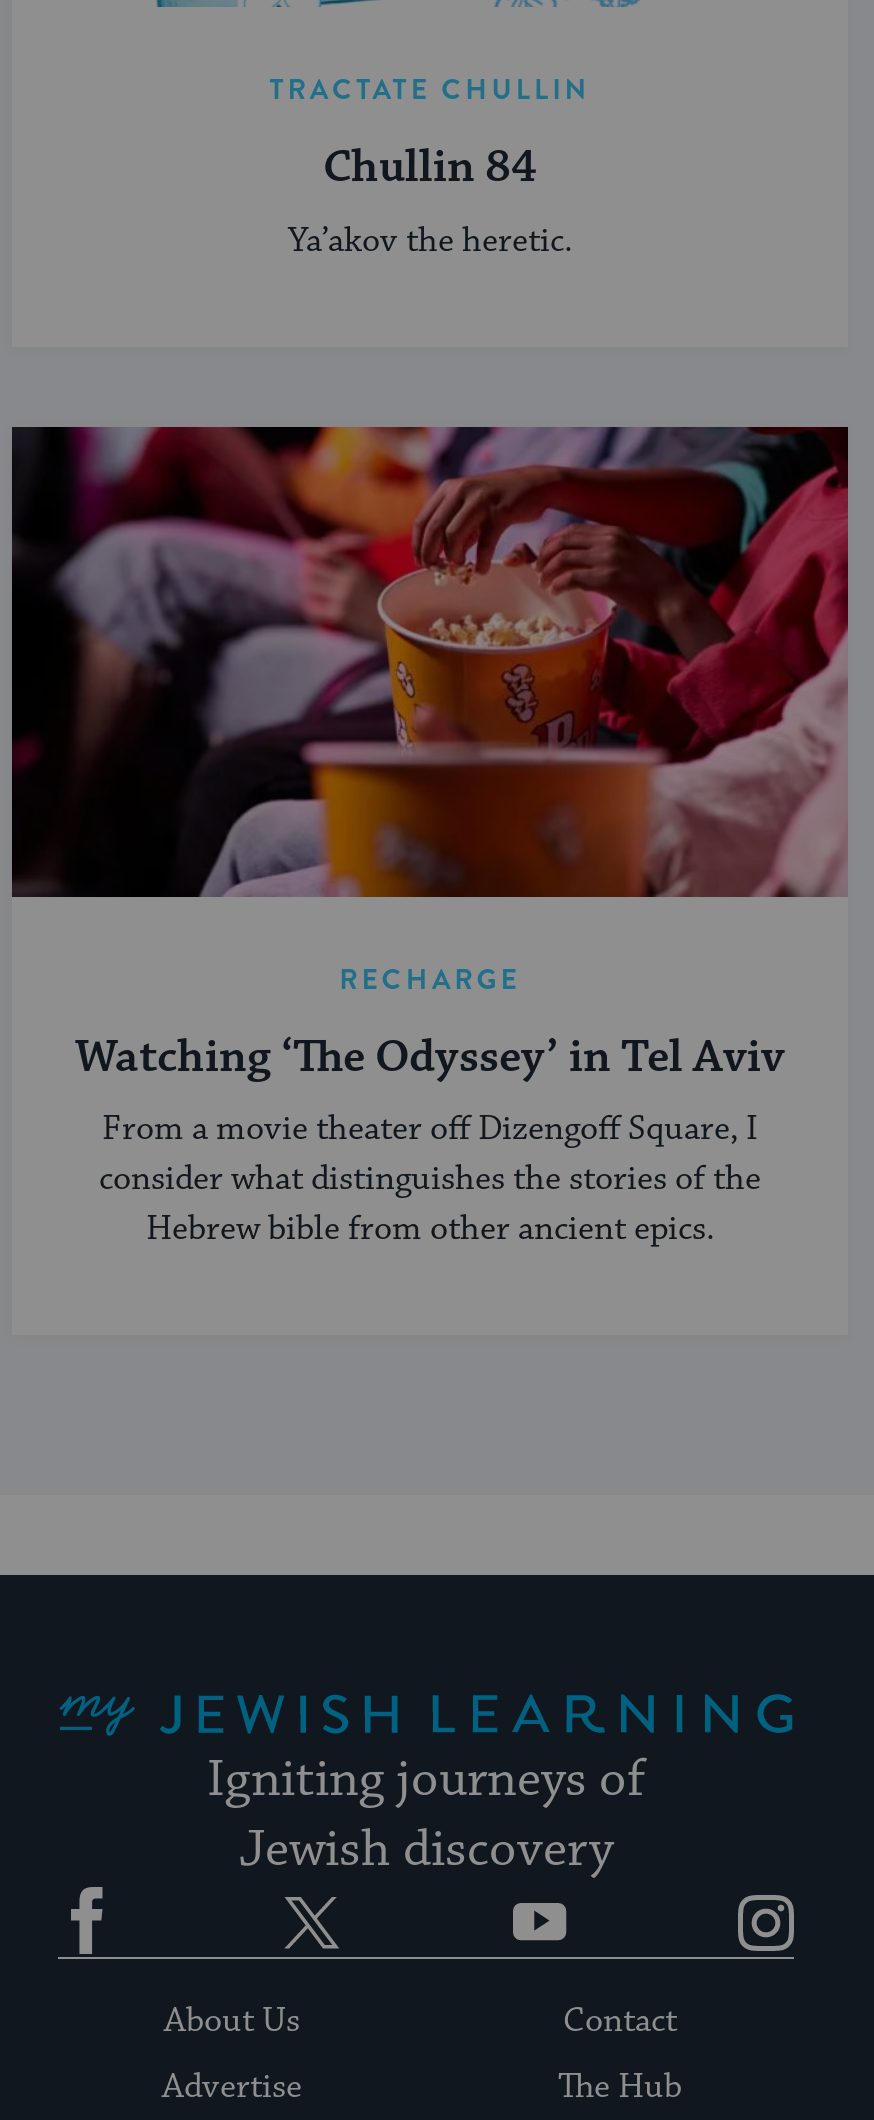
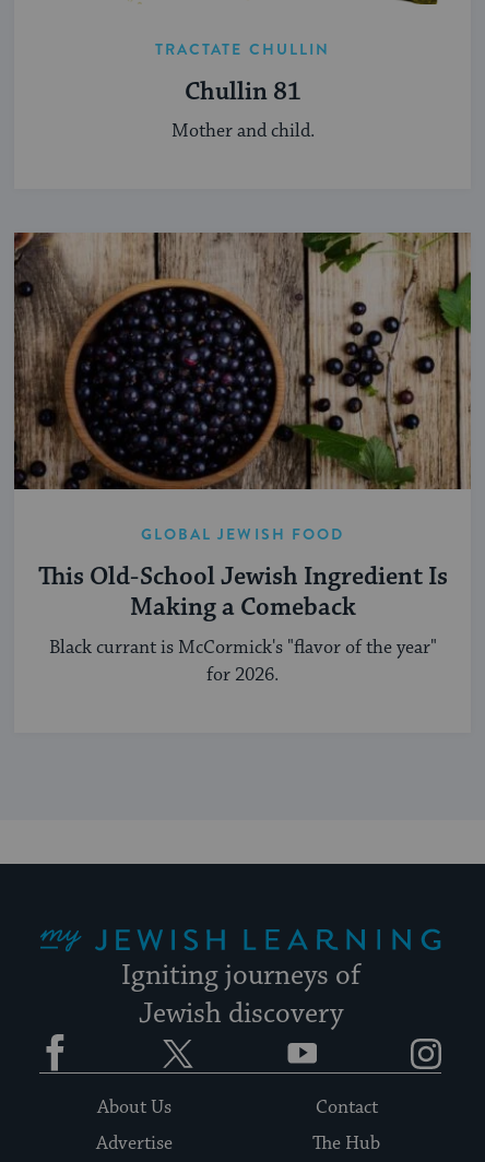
- Chullin 84
- Ya’akov the heretic.
+ Chullin 81
+ Mother and child.

- [image]
- RECHARGE
+ [image]
+ GLOBAL JEWISH FOOD

- Watching ‘The Odyssey’ in Tel Aviv
- From a movie theater off Dizengoff Square, I
- consider what distinguishes the stories of the
- Hebrew bible from other ancient epics.
+ This Old-School Jewish Ingredient Is
+ Making a Comeback
+ Black currant is McCormick's "flavor of the year"
+ for 2026.
